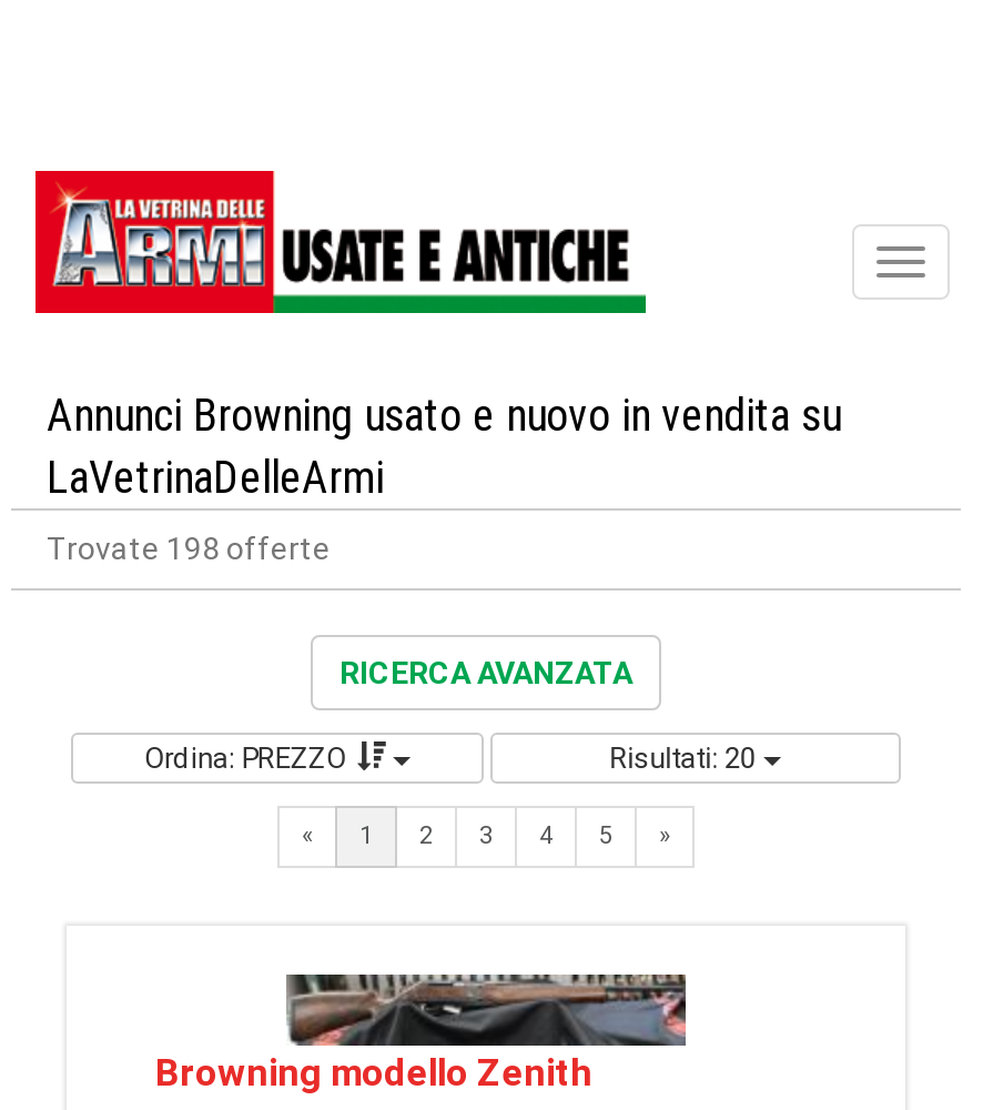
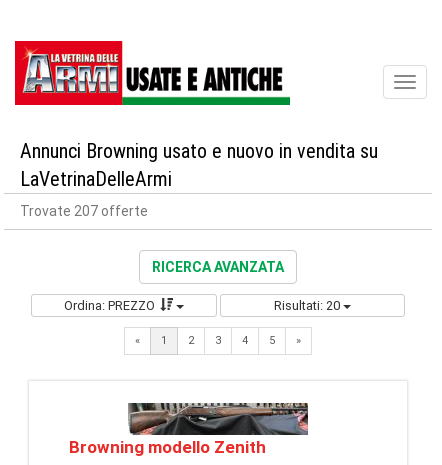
- Trovate 198 offerte
+ Trovate 207 offerte
